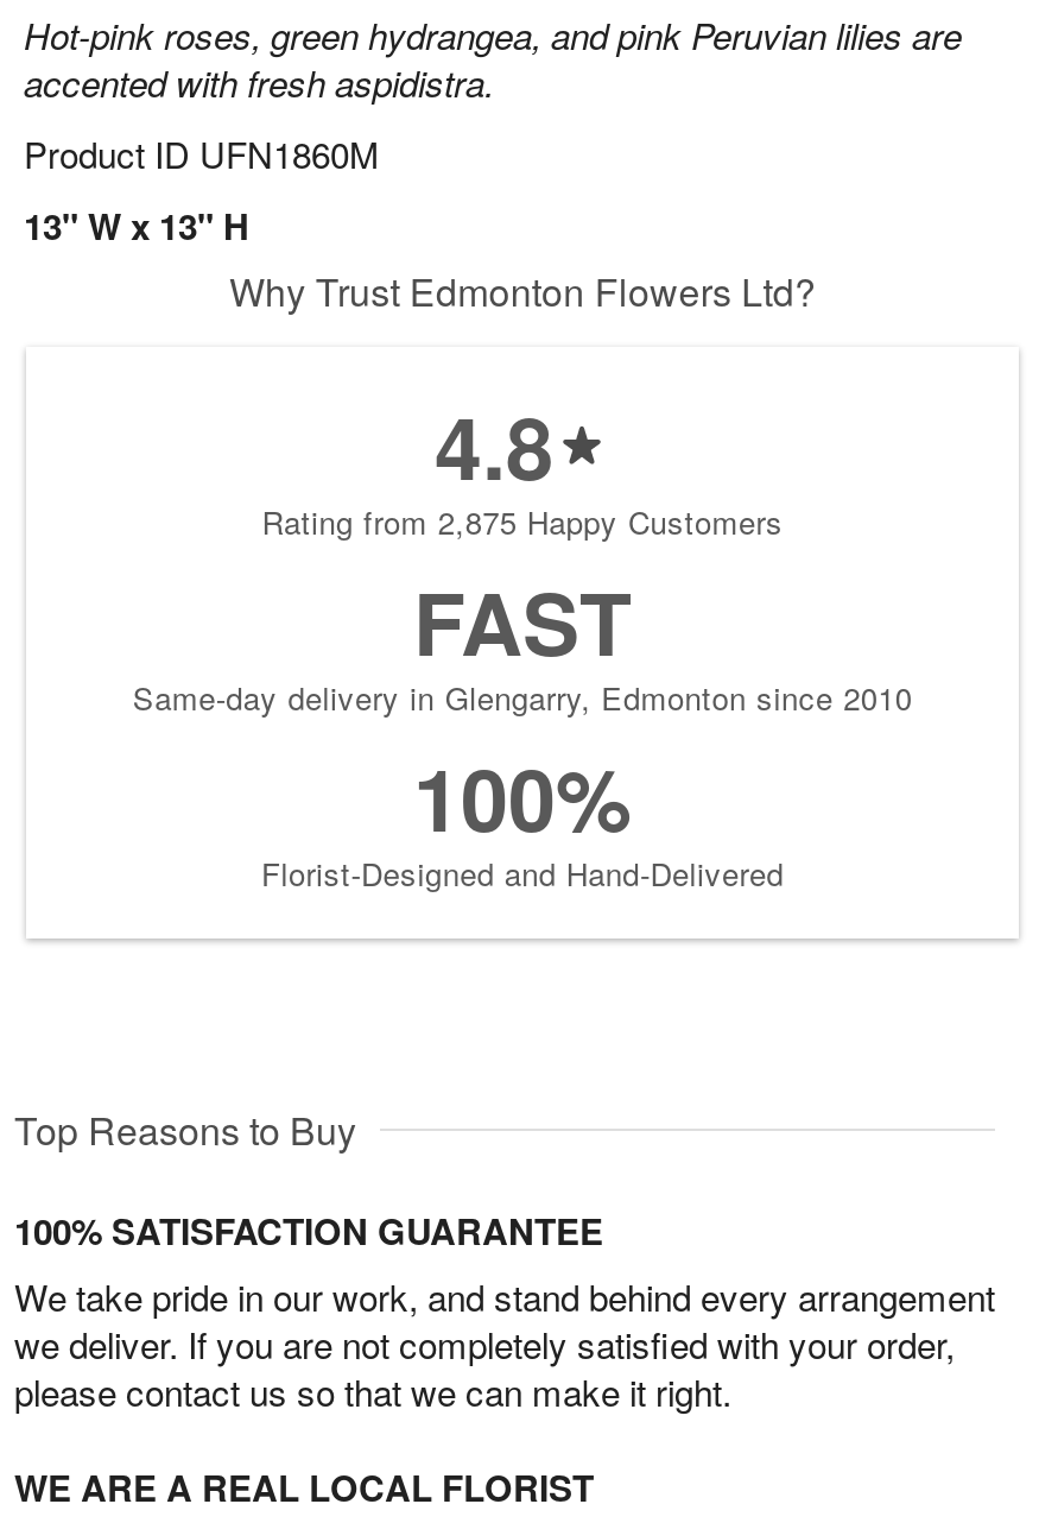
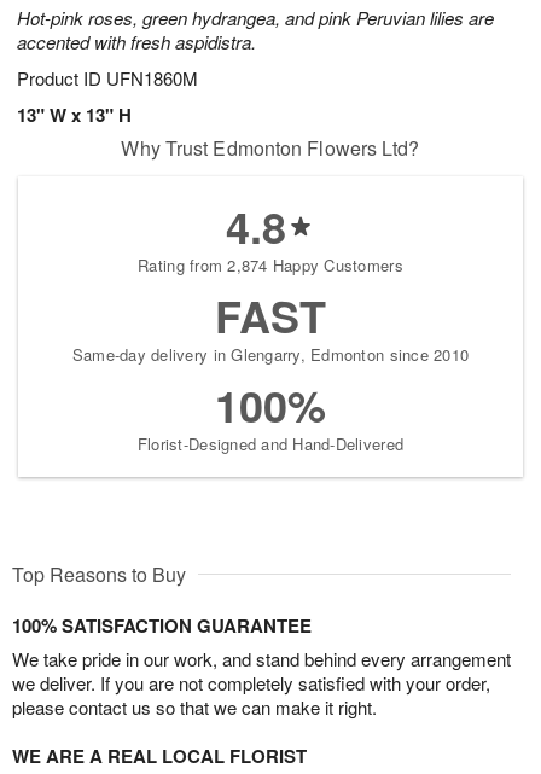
- Rating from 2,875 Happy Customers
+ Rating from 2,874 Happy Customers
